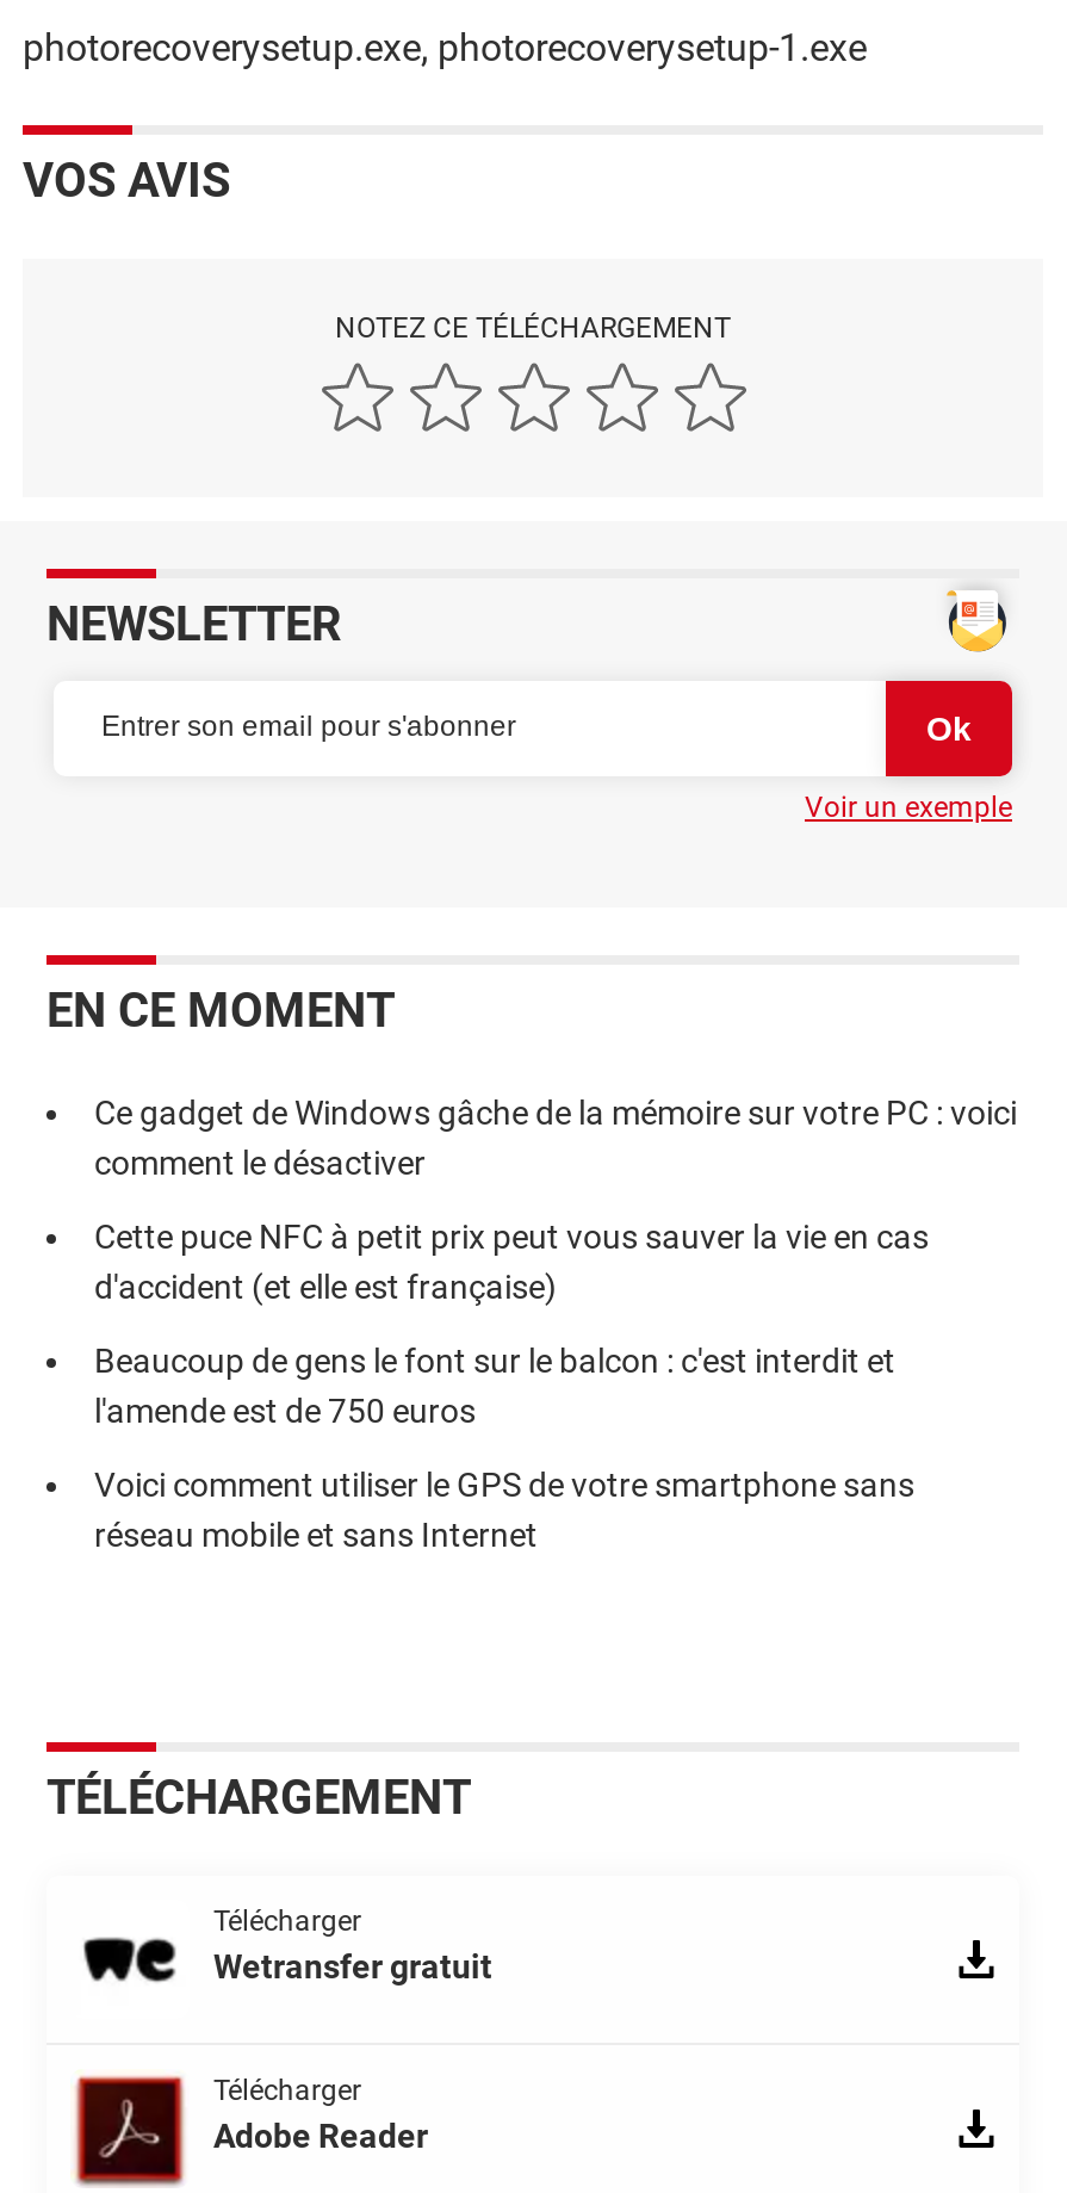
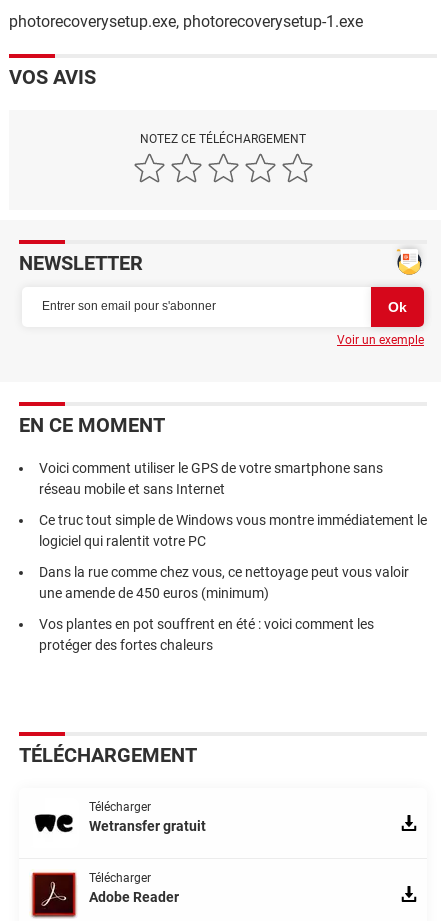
- Ce gadget de Windows gâche de la mémoire sur votre PC : voici
- comment le désactiver
- Cette puce NFC à petit prix peut vous sauver la vie en cas
- d'accident (et elle est française)
- Beaucoup de gens le font sur le balcon : c'est interdit et
- l'amende est de 750 euros

moved up: Voici comment utiliser le GPS de votre smartphone sans | réseau mobile et sans Internet

+ Ce truc tout simple de Windows vous montre immédiatement le
+ logiciel qui ralentit votre PC
+ Dans la rue comme chez vous, ce nettoyage peut vous valoir
+ une amende de 450 euros (minimum)
+ Vos plantes en pot souffrent en été : voici comment les
+ protéger des fortes chaleurs
